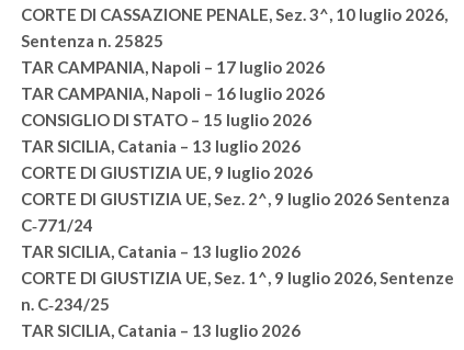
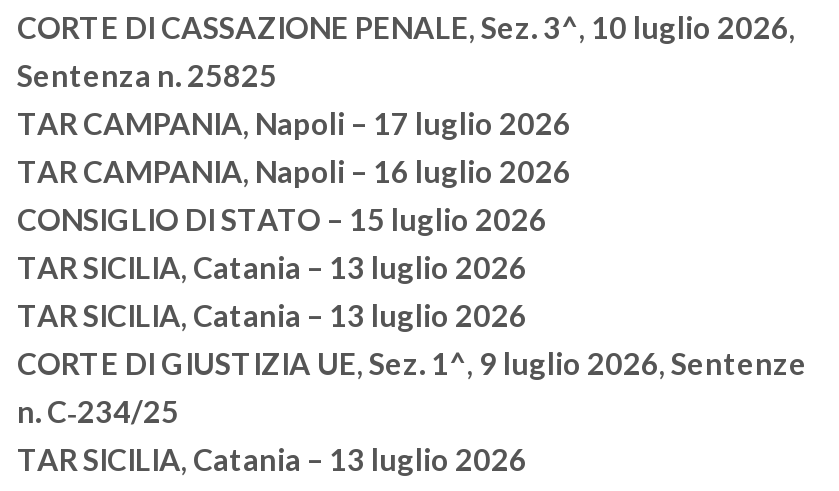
- CORTE DI GIUSTIZIA UE, 9 luglio 2026
- CORTE DI GIUSTIZIA UE, Sez. 2^, 9 luglio 2026 Sentenza
- C‑771/24
